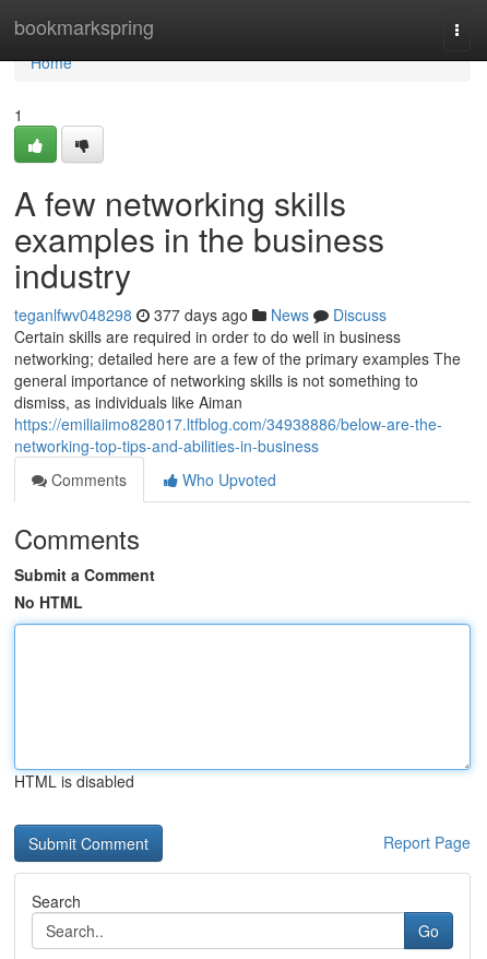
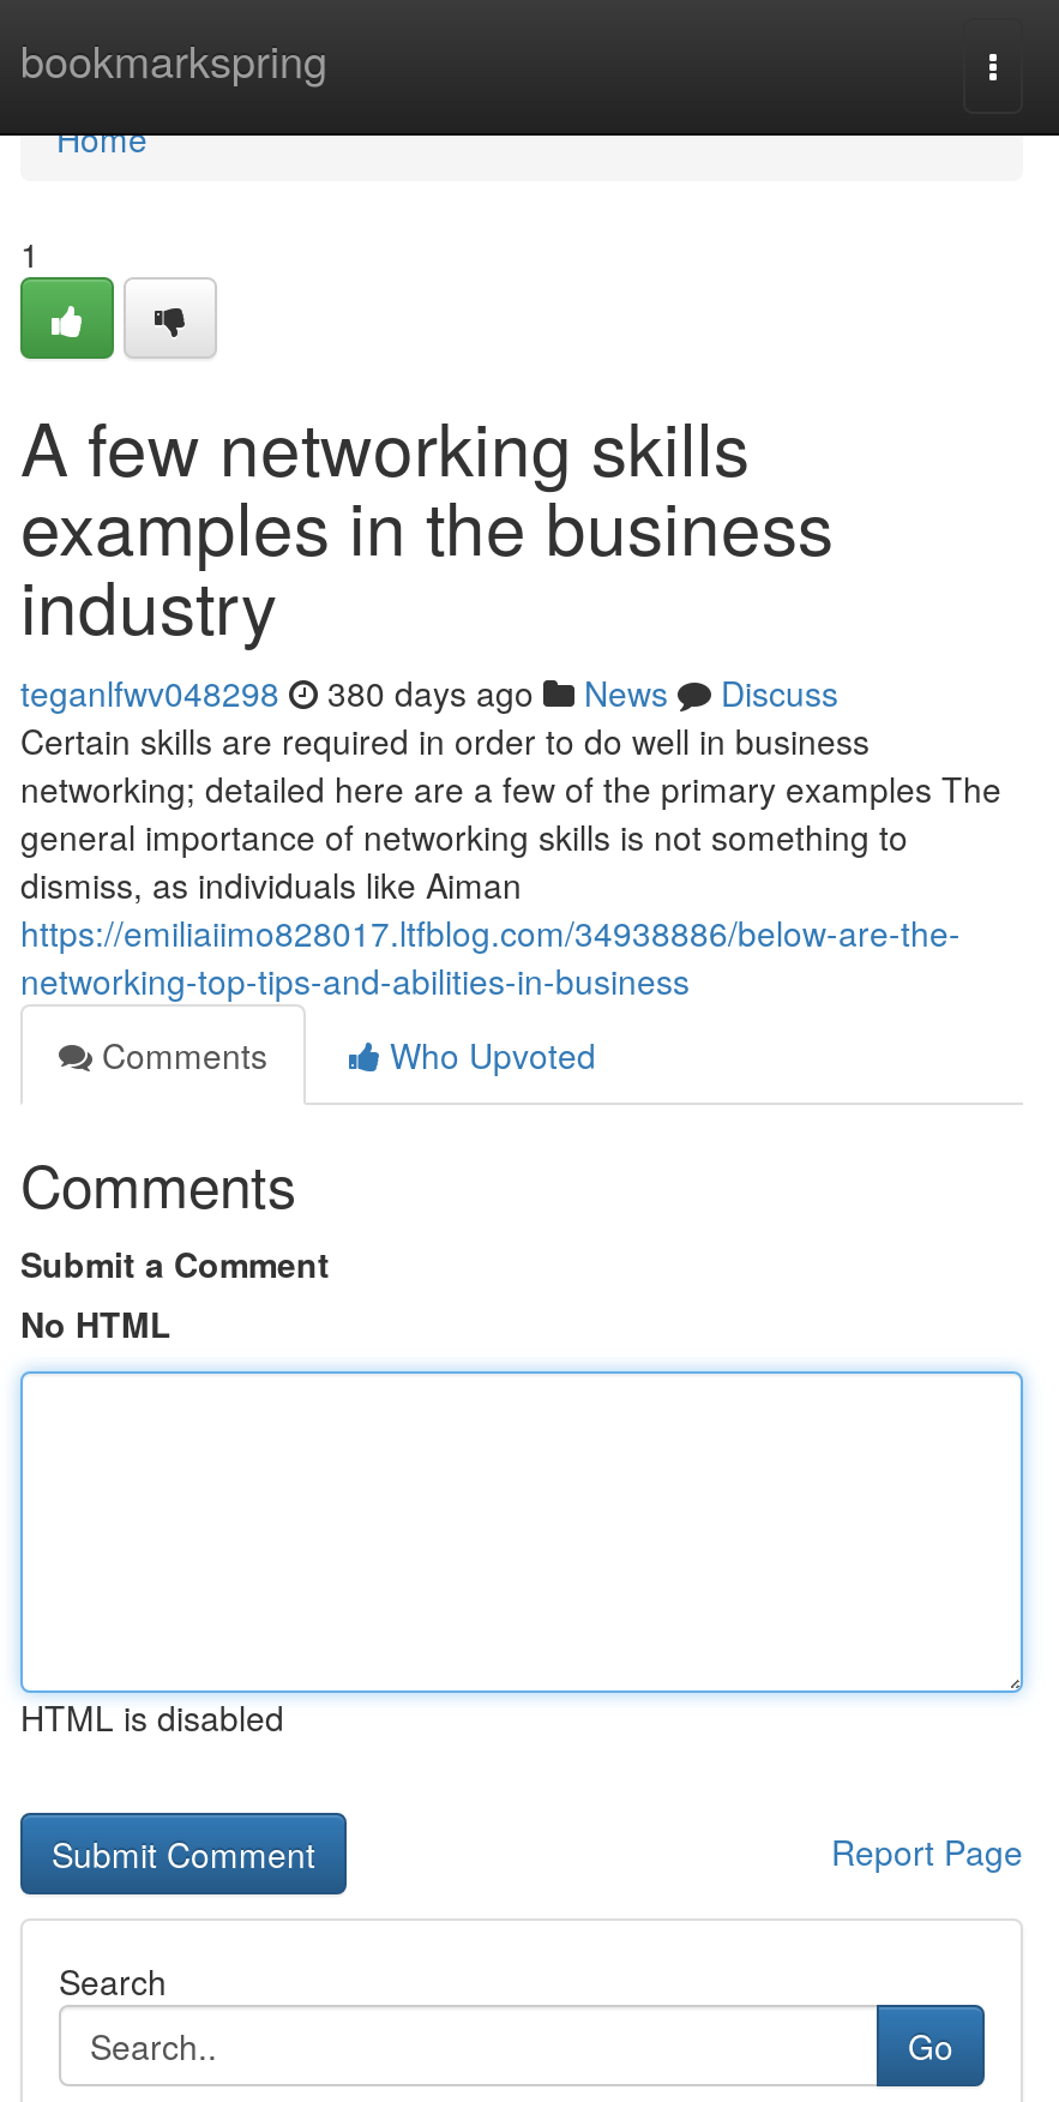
- teganlfwv048298 377 days ago News Discuss
+ teganlfwv048298 380 days ago News Discuss
